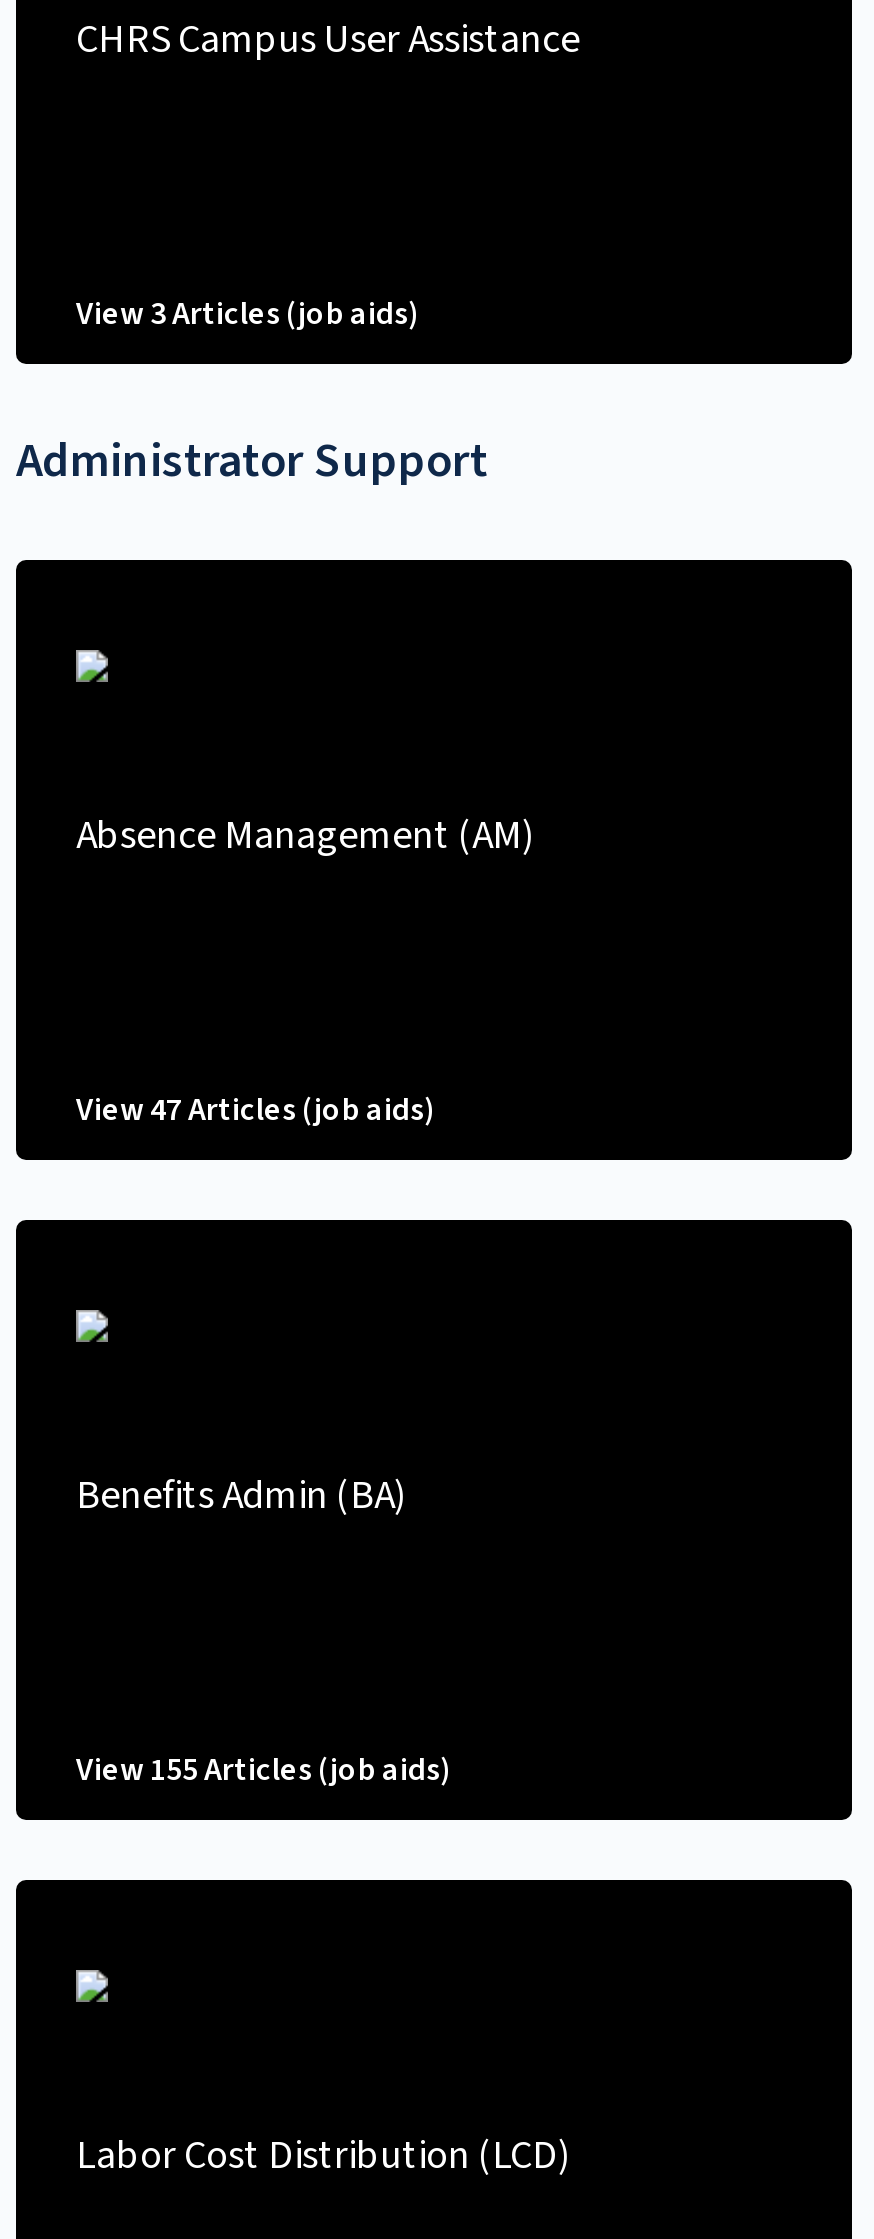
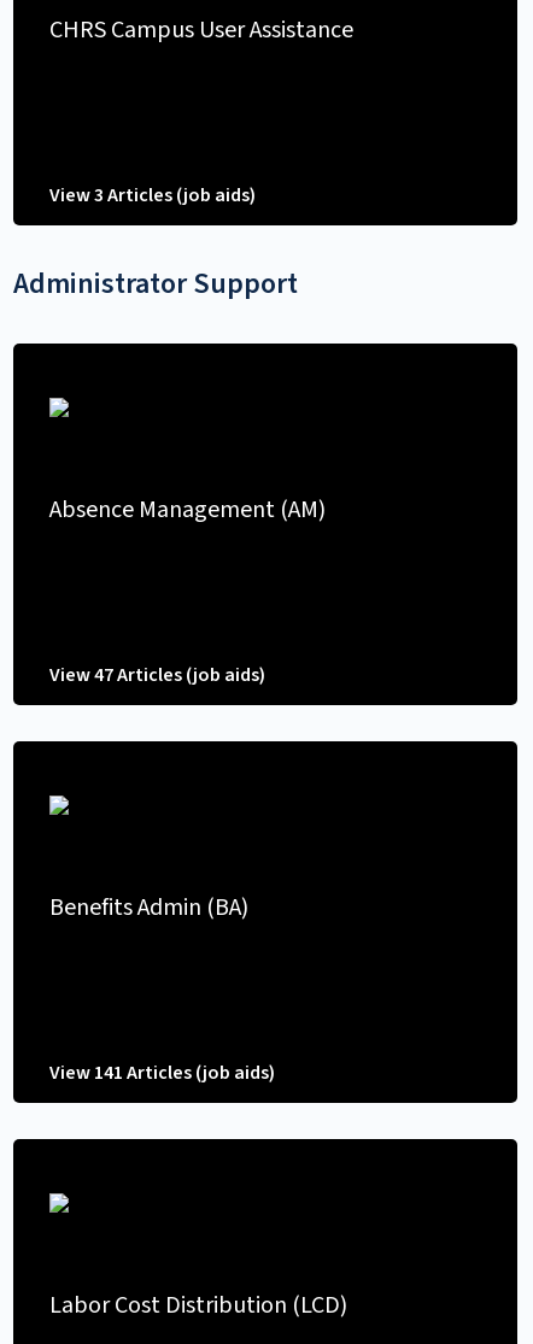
- View 155 Articles (job aids)
+ View 141 Articles (job aids)
